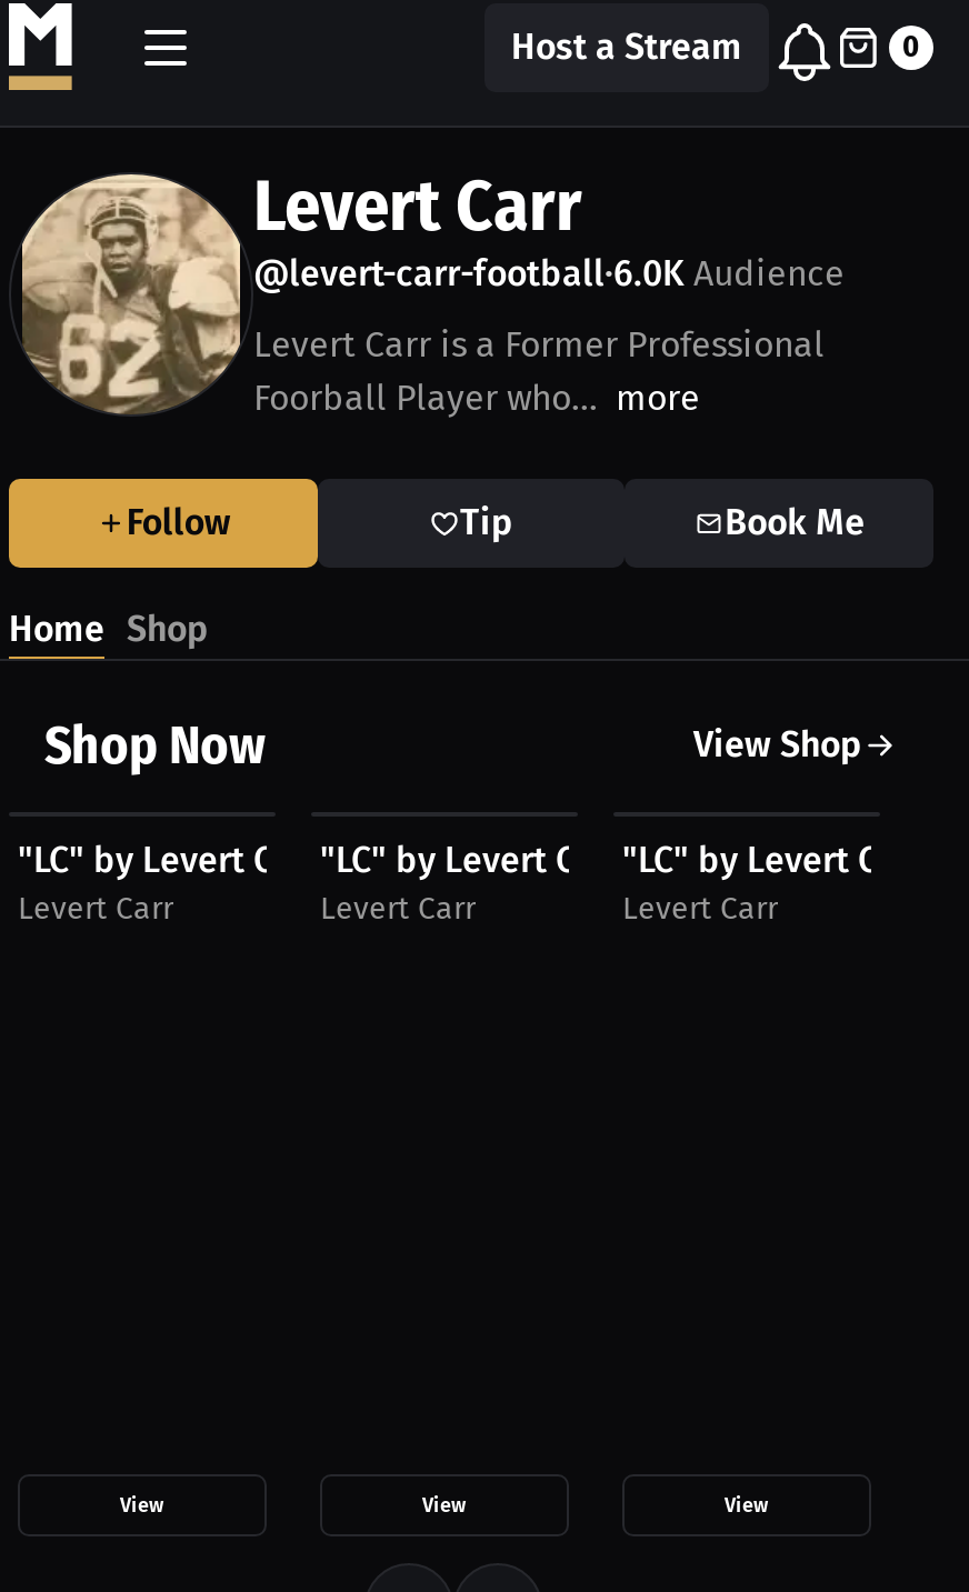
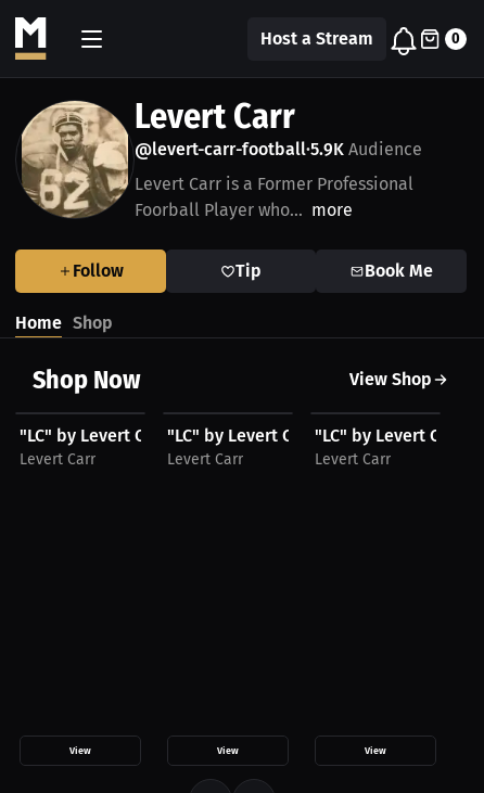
- @levert-carr-football•6.0K Audience
+ @levert-carr-football•5.9K Audience
